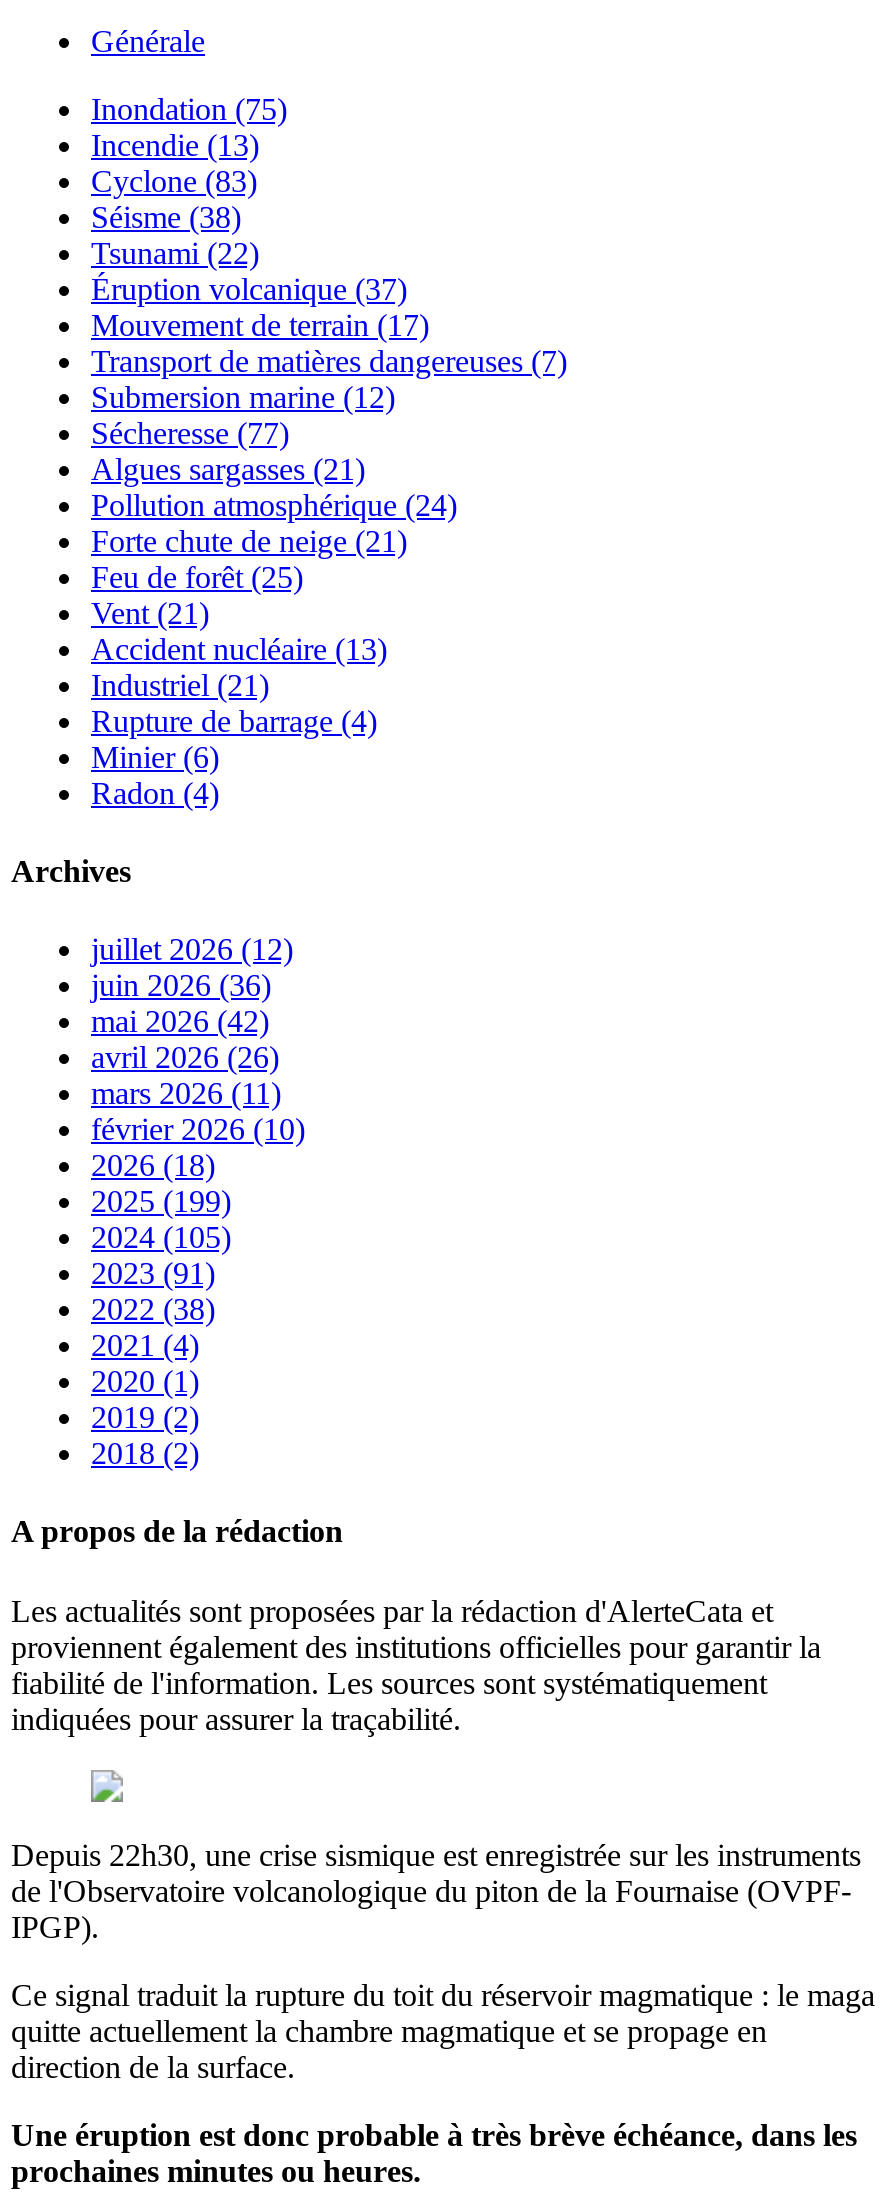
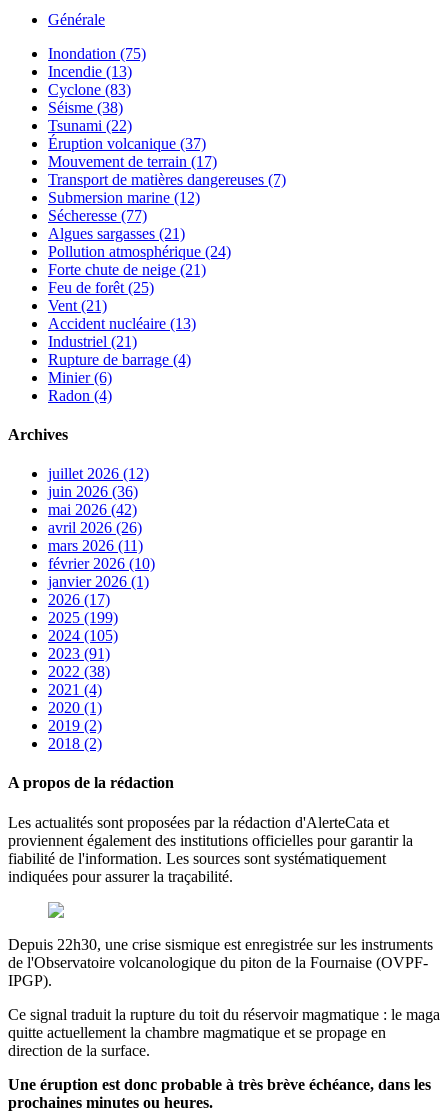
- 2026 (18)
+ janvier 2026 (1)
+ 2026 (17)
